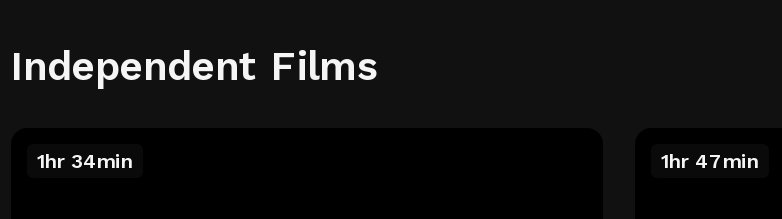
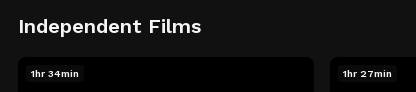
- 1hr 47min
+ 1hr 27min
